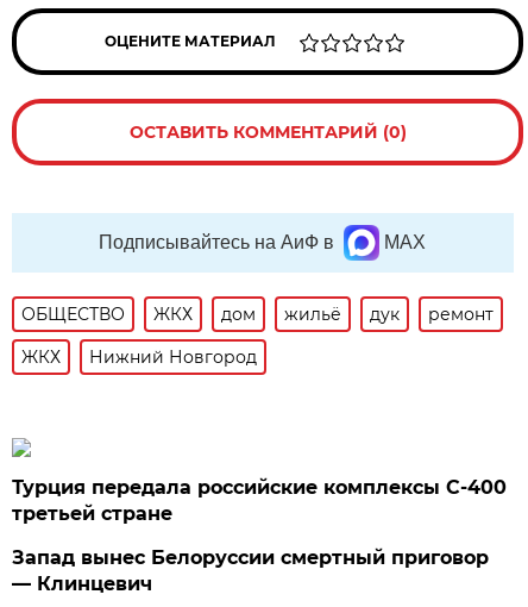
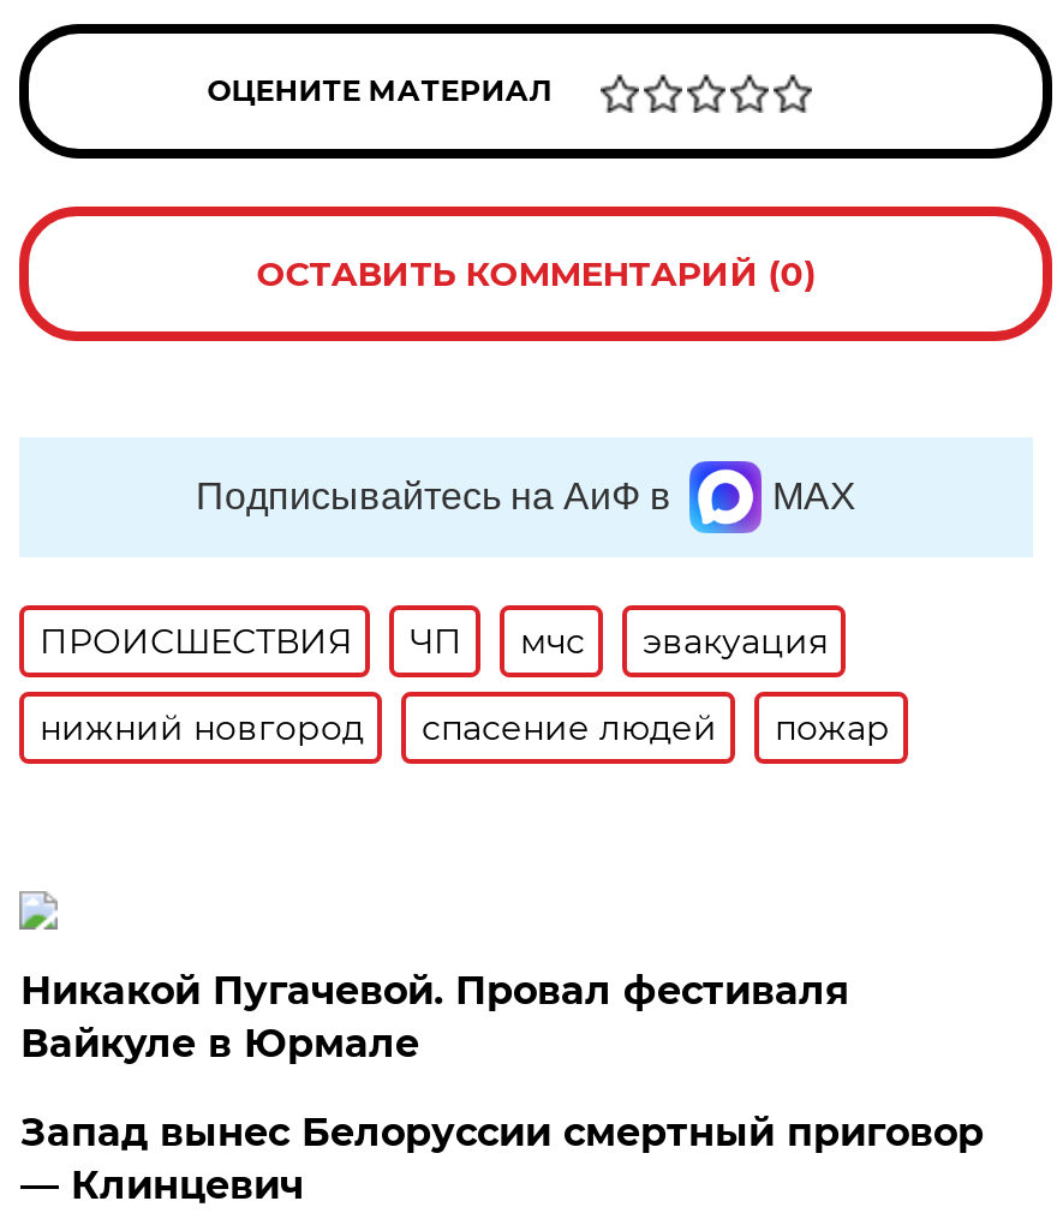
- ОБЩЕСТВО
- ЖКХ
- дом
- жильё
- дук
- ремонт
+ ПРОИСШЕСТВИЯ
+ ЧП
+ мчс
+ эвакуация

- ЖКХ
- Нижний Новгород
+ нижний новгород
+ спасение людей
+ пожар

- Турция передала российские комплексы С-400
- третьей стране
+ Никакой Пугачевой. Провал фестиваля
+ Вайкуле в Юрмале
